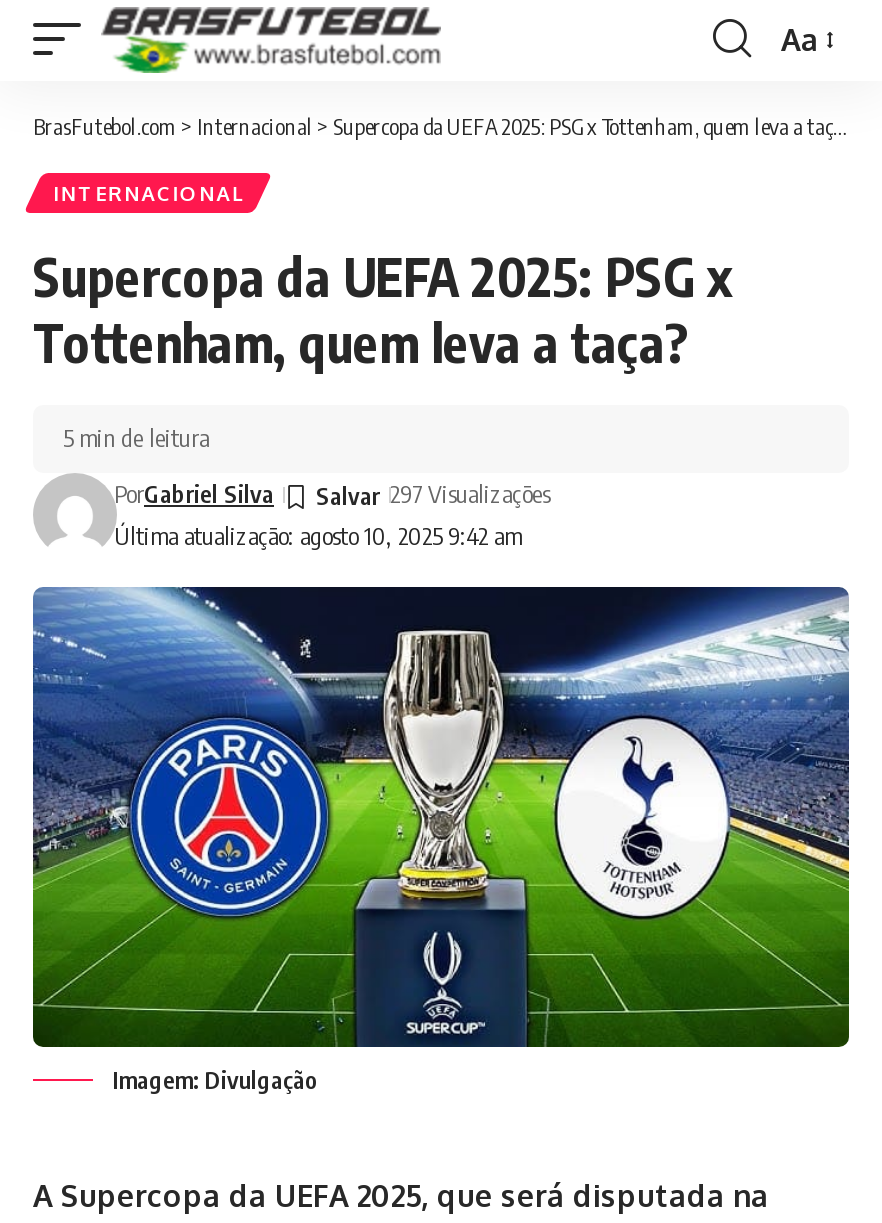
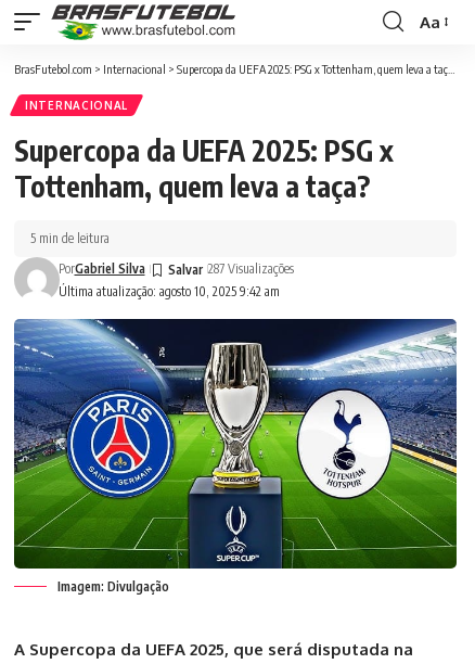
- 297 Visualizações
+ 287 Visualizações
